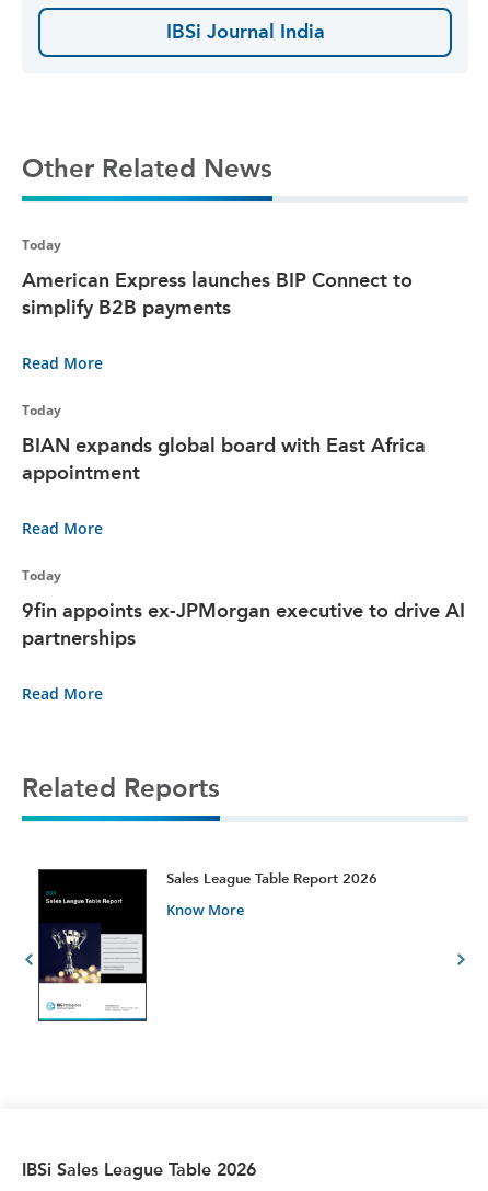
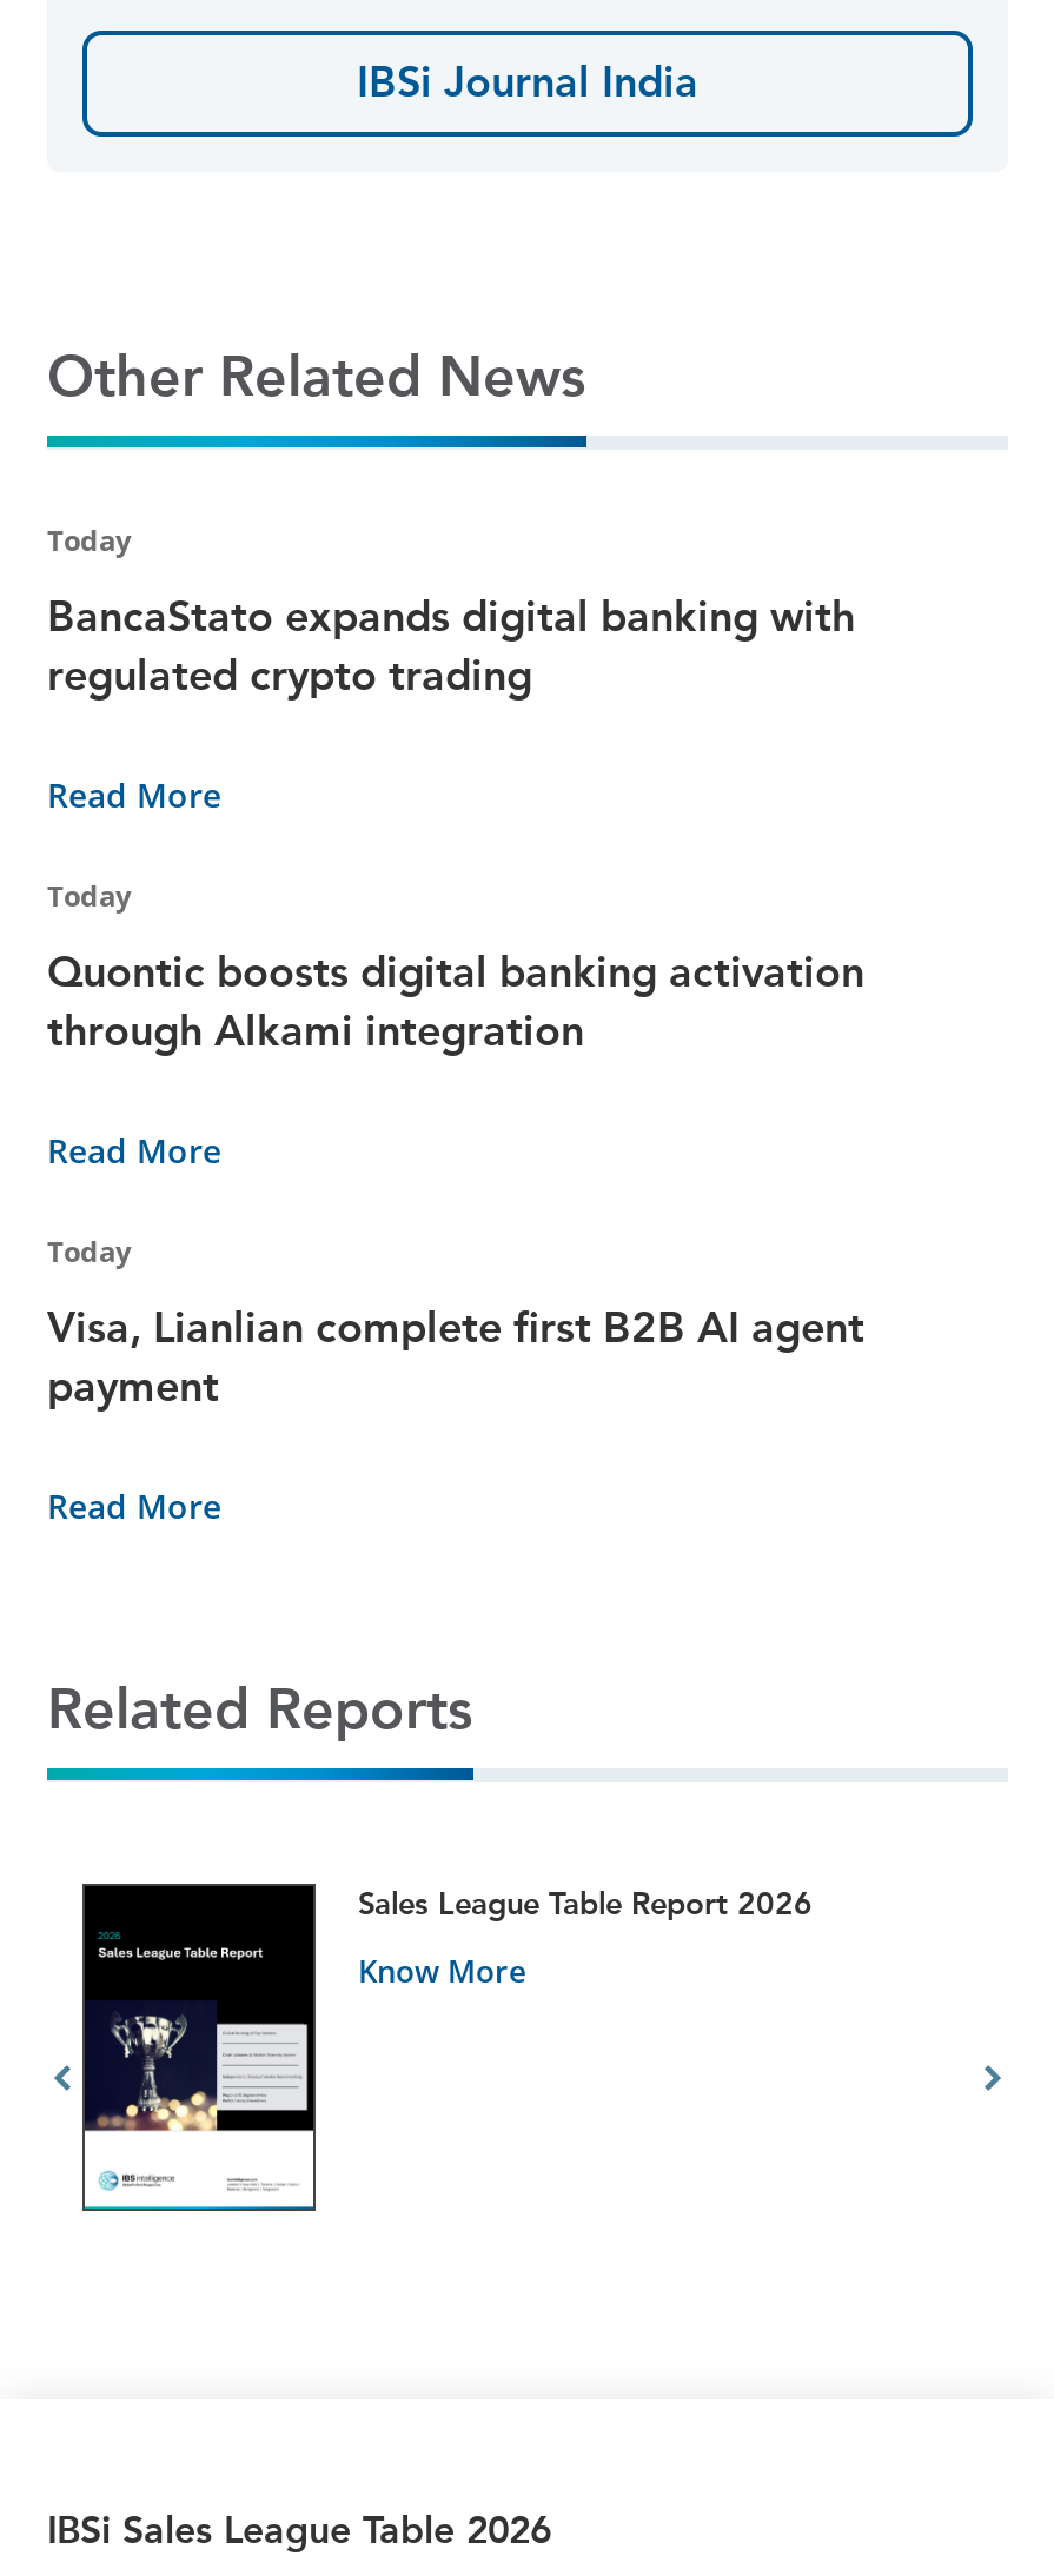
- American Express launches BIP Connect to
- simplify B2B payments
+ BancaStato expands digital banking with
+ regulated crypto trading

- BIAN expands global board with East Africa
- appointment
+ Quontic boosts digital banking activation
+ through Alkami integration

- 9fin appoints ex-JPMorgan executive to drive AI
- partnerships
+ Visa, Lianlian complete first B2B AI agent
+ payment
